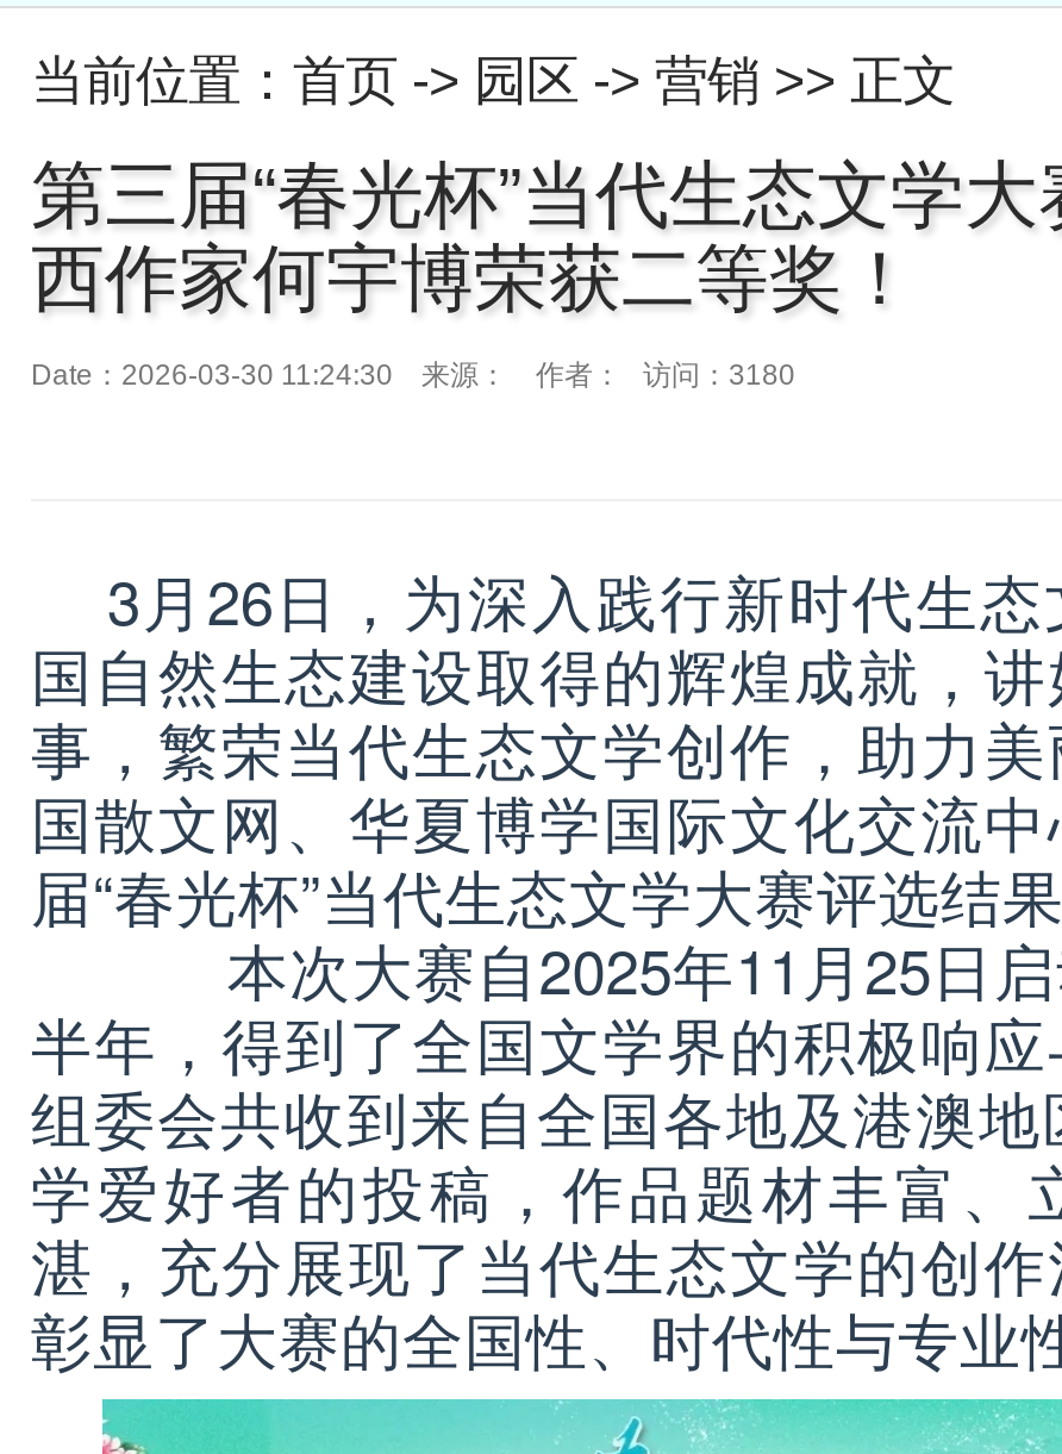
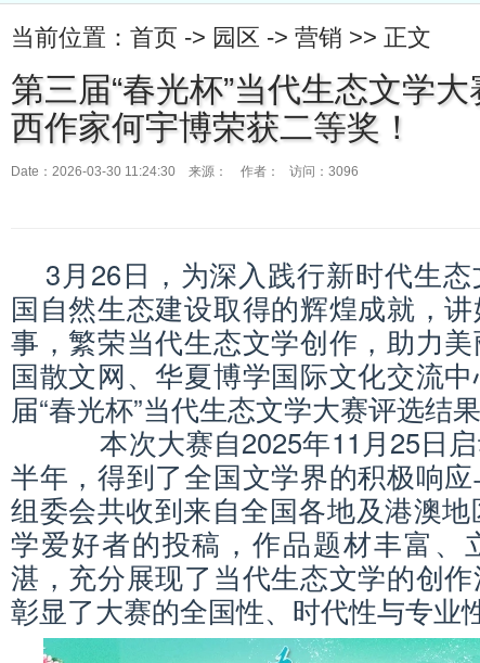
- Date：2026-03-30 11:24:30 来源：作者： 访问：3180
+ Date：2026-03-30 11:24:30 来源：作者： 访问：3096
